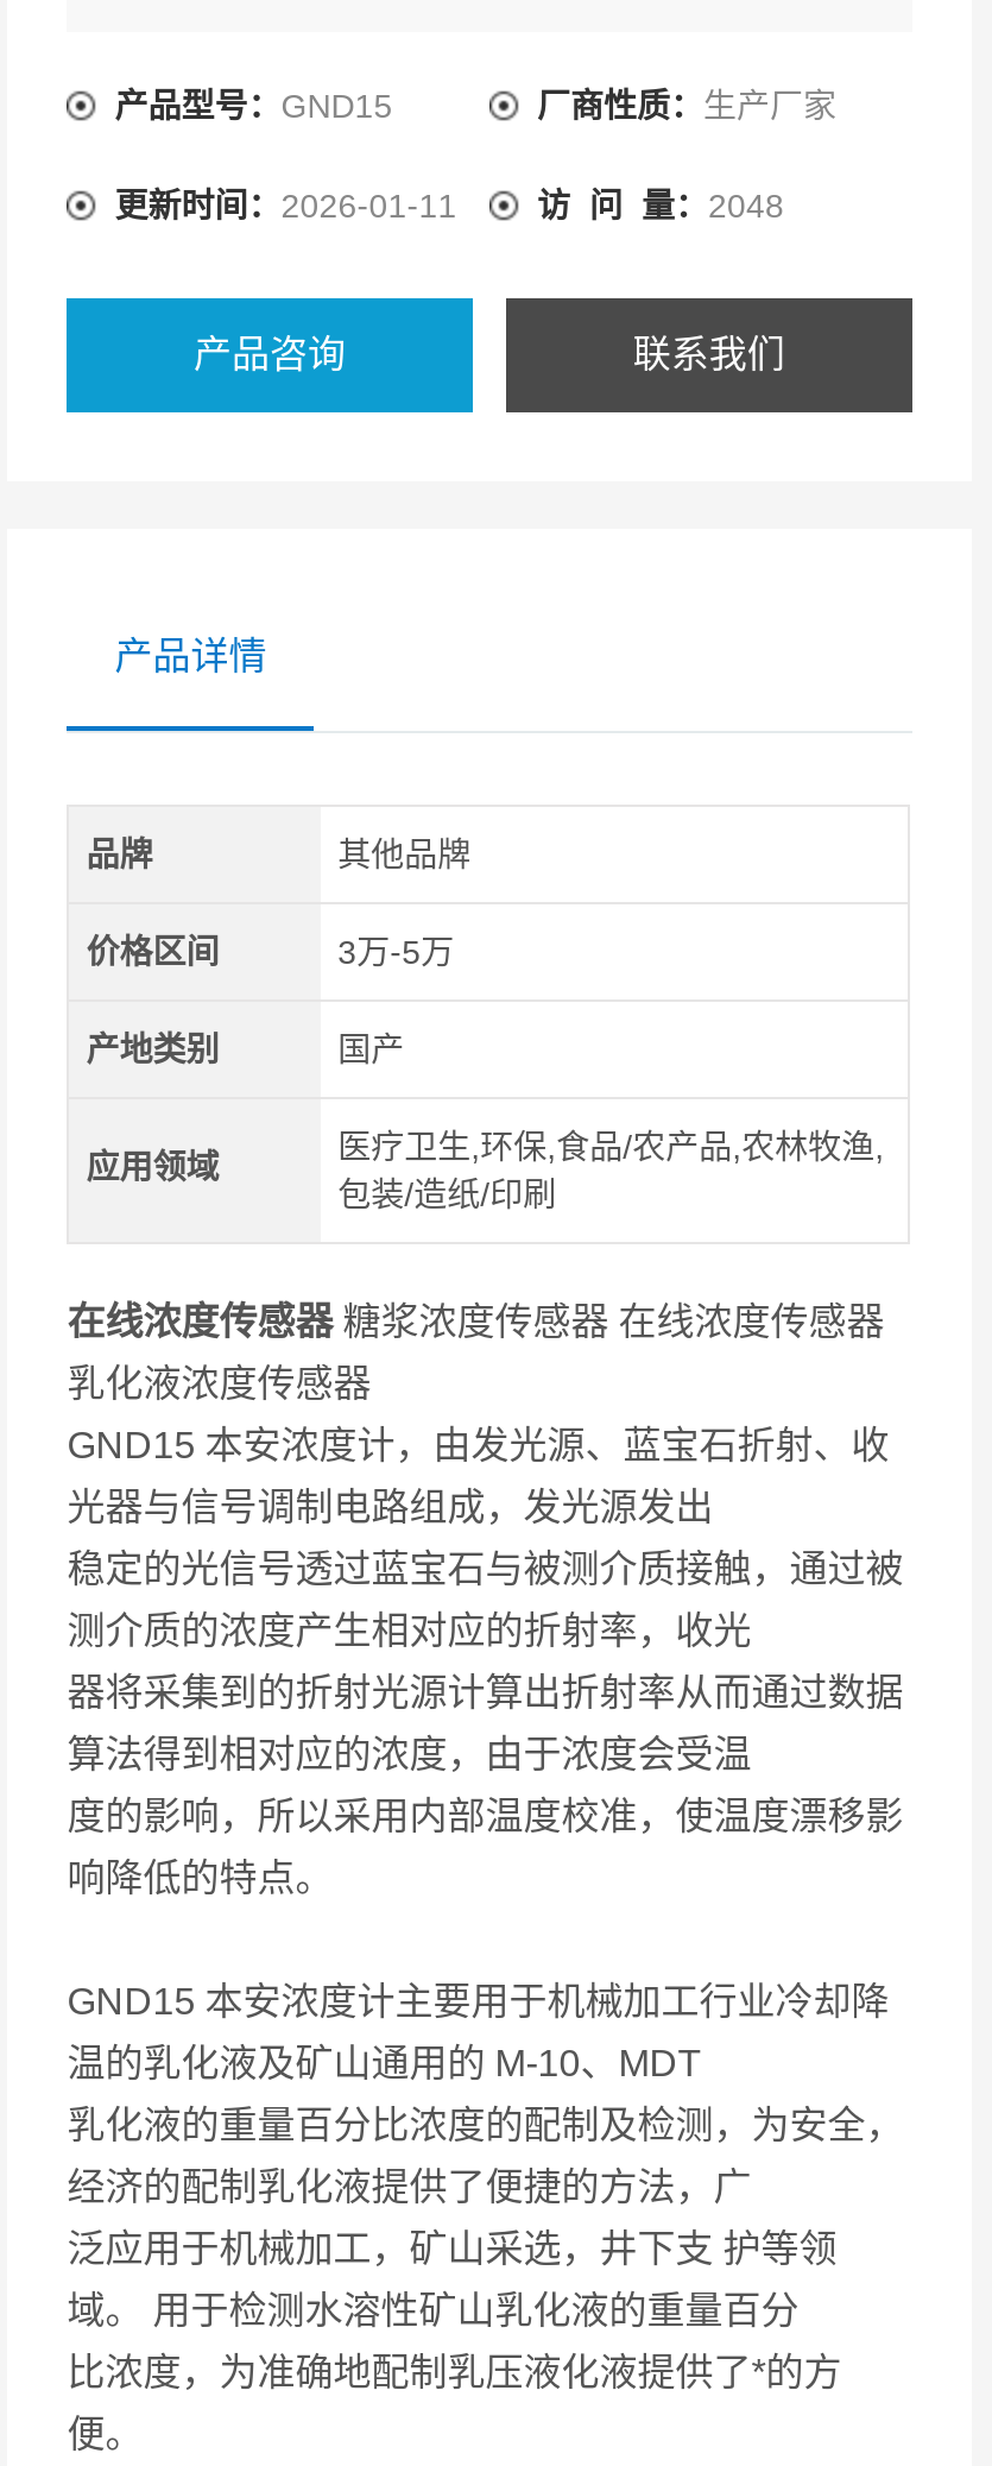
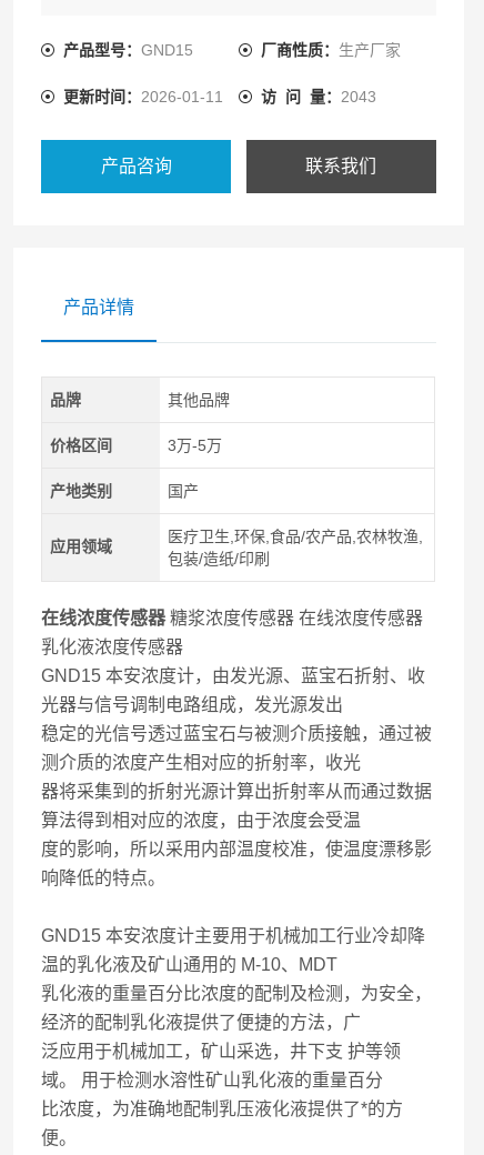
- 访 问 量：2048
+ 访 问 量：2043
